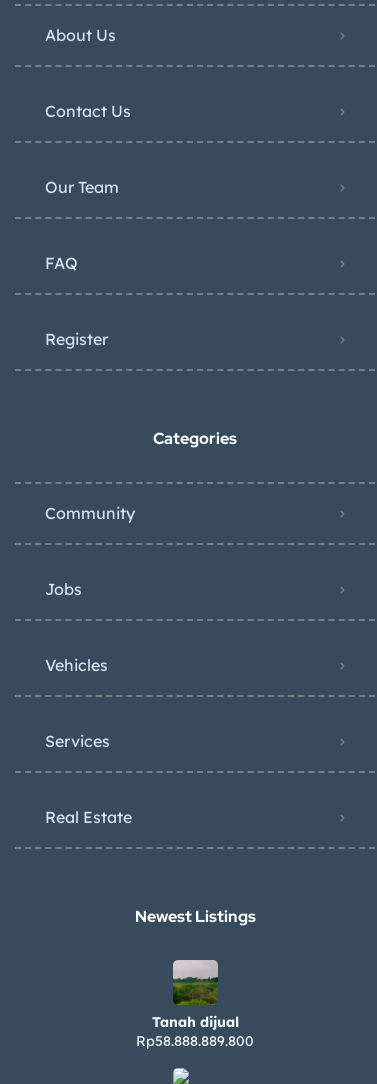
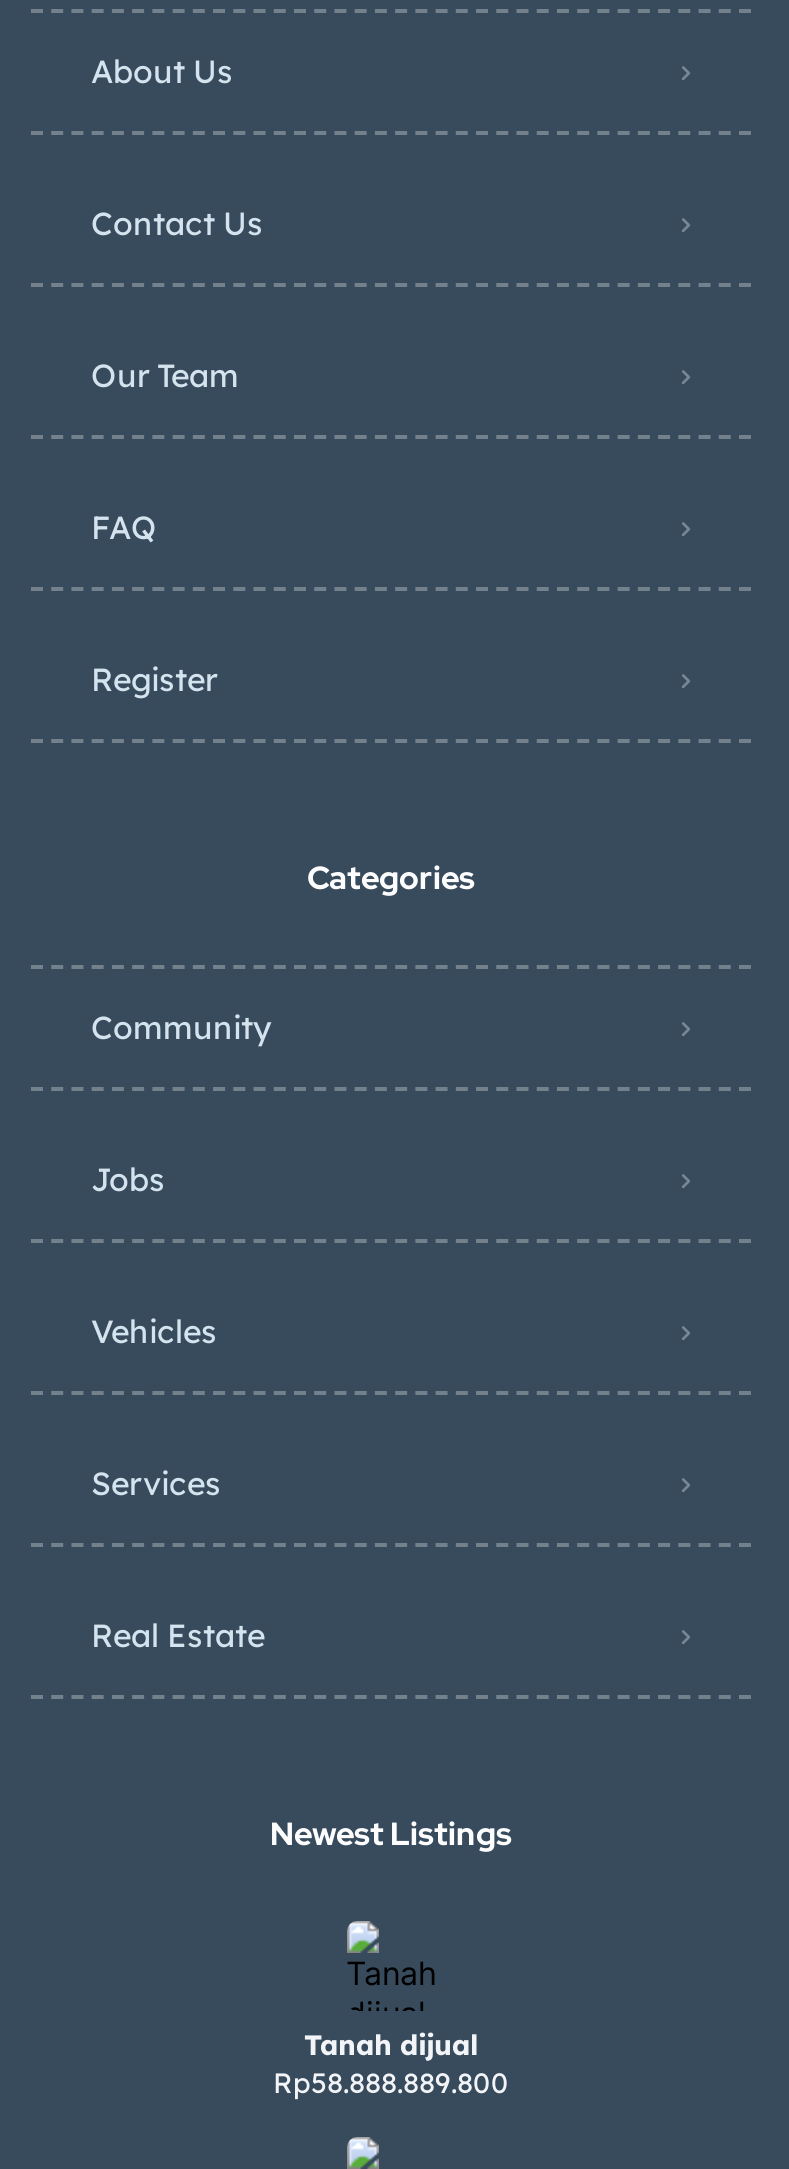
- [image]
+ [image]
